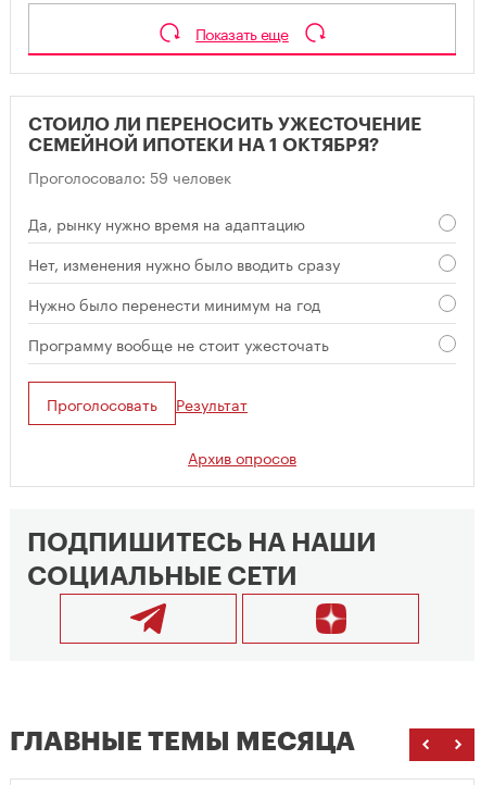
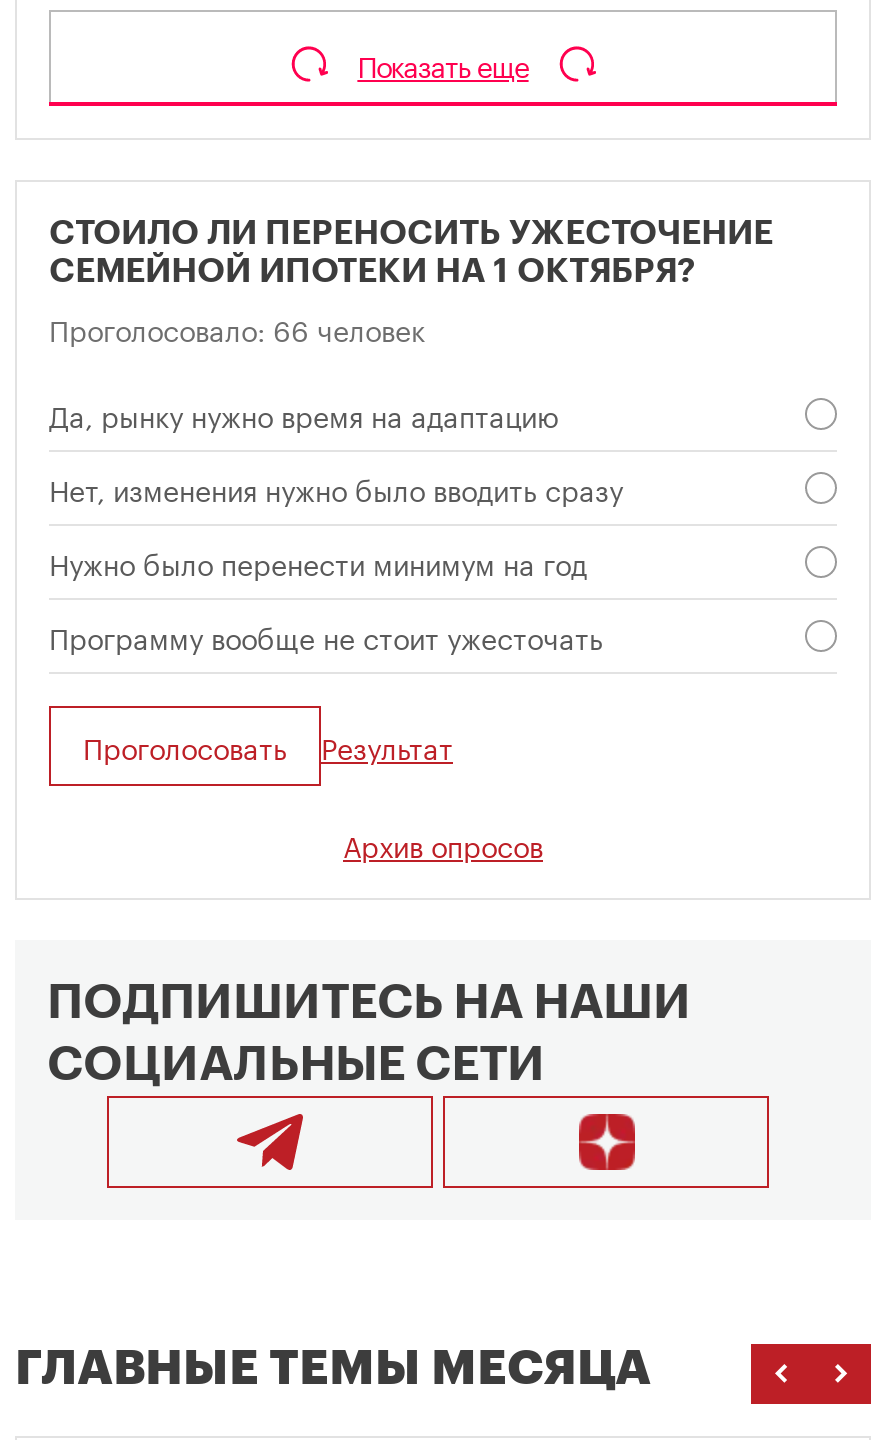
- Проголосовало: 59 человек
+ Проголосовало: 66 человек
